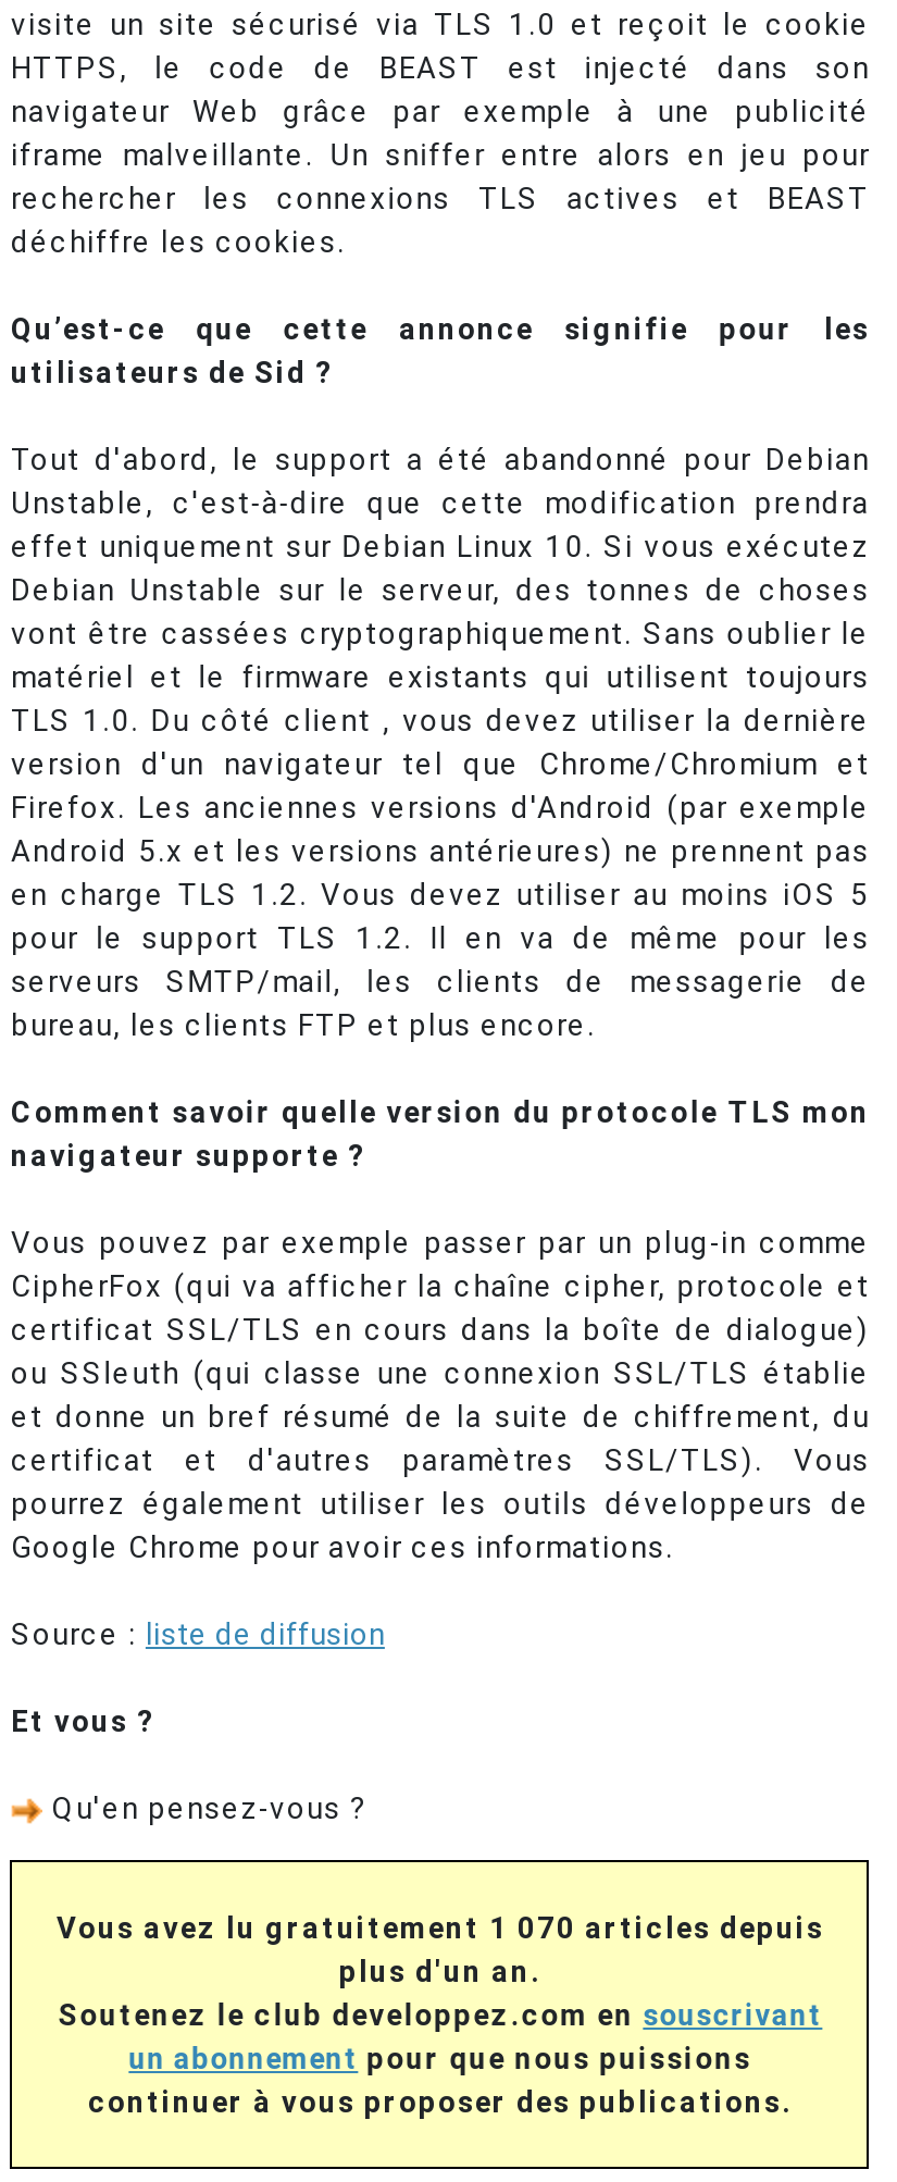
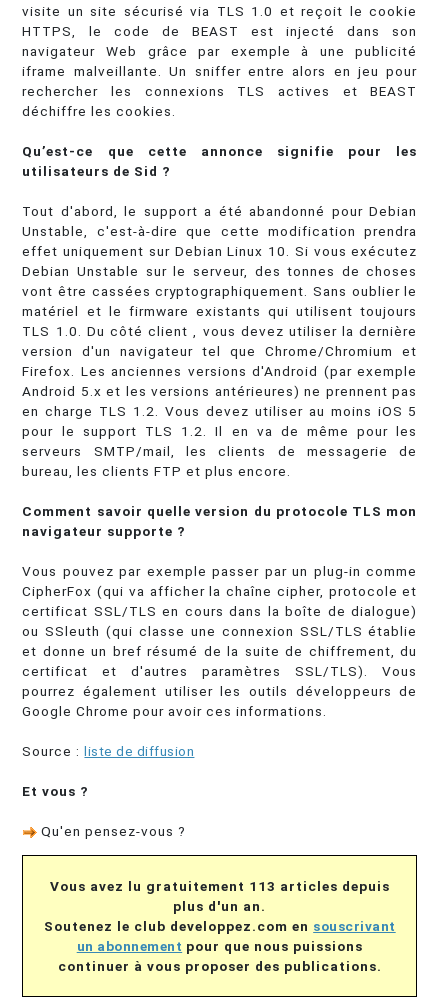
- Vous avez lu gratuitement 1 070 articles depuis
+ Vous avez lu gratuitement 113 articles depuis
